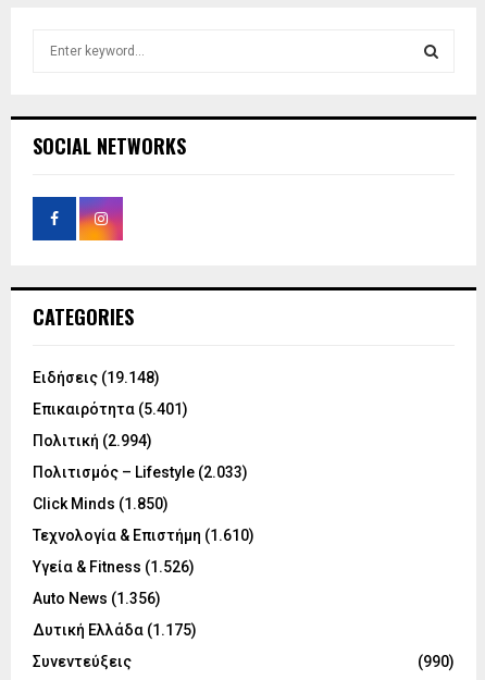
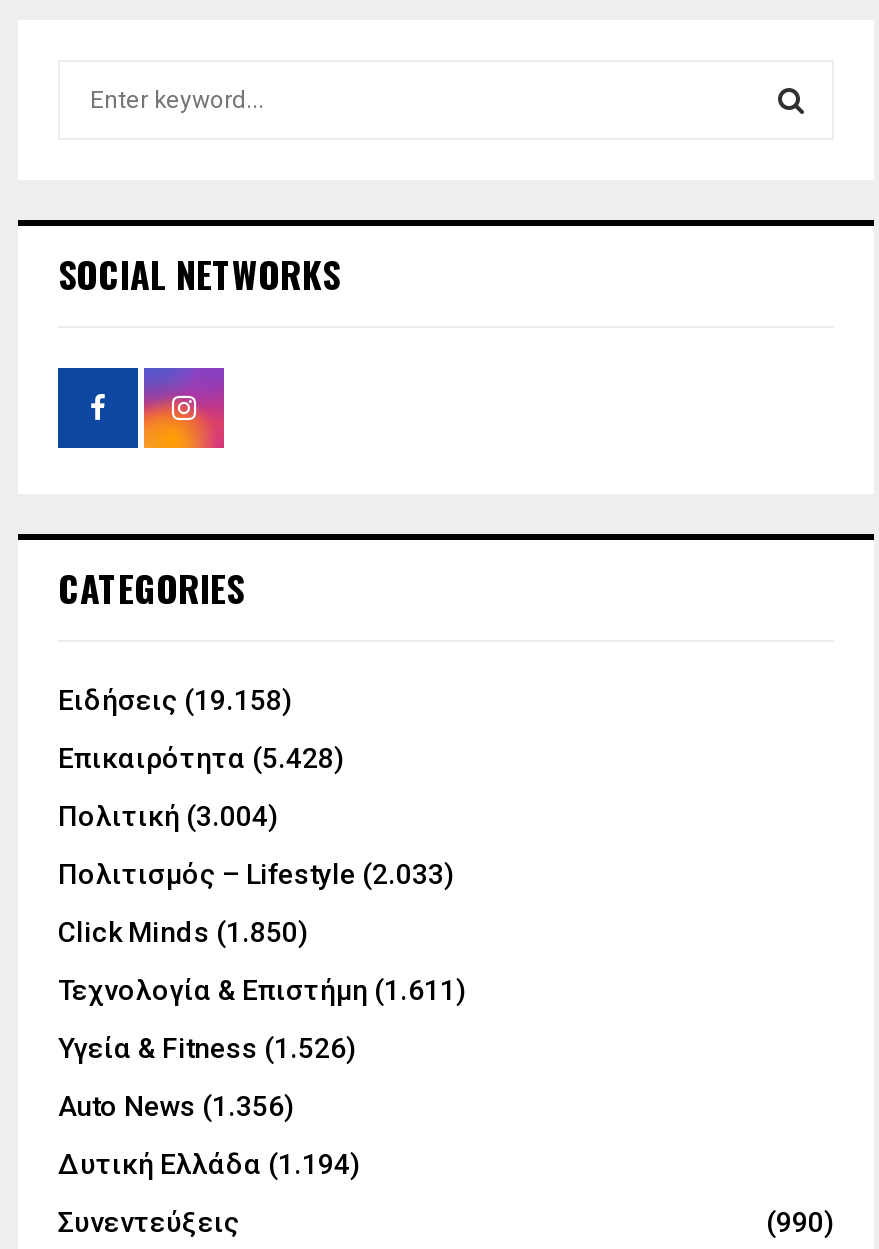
- Ειδήσεις (19.148)
+ Ειδήσεις (19.158)

- Επικαιρότητα (5.401)
+ Επικαιρότητα (5.428)

- Πολιτική (2.994)
+ Πολιτική (3.004)

- Τεχνολογία & Επιστήμη (1.610)
+ Τεχνολογία & Επιστήμη (1.611)

- Δυτική Ελλάδα (1.175)
+ Δυτική Ελλάδα (1.194)
